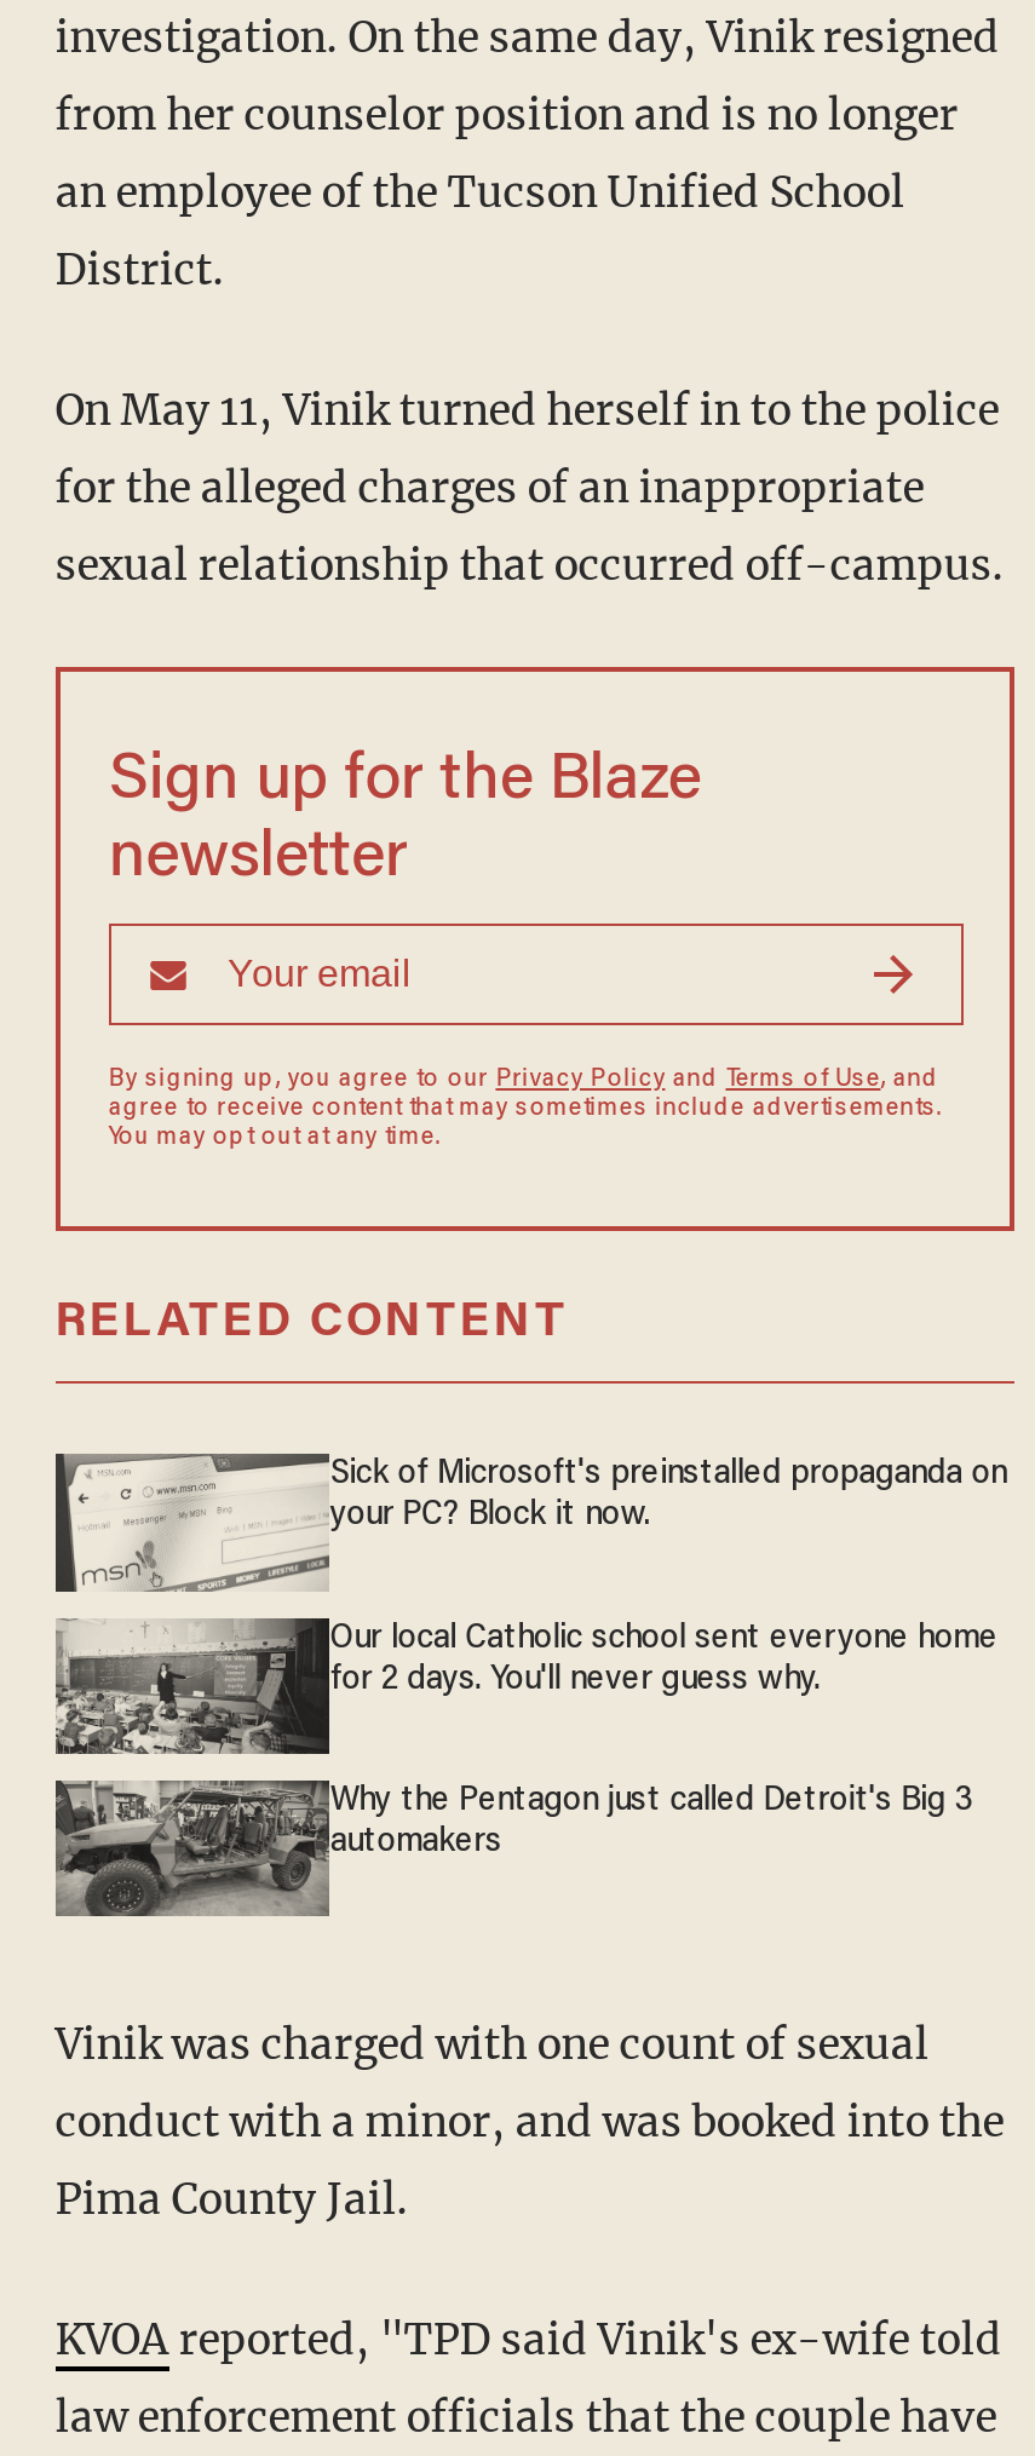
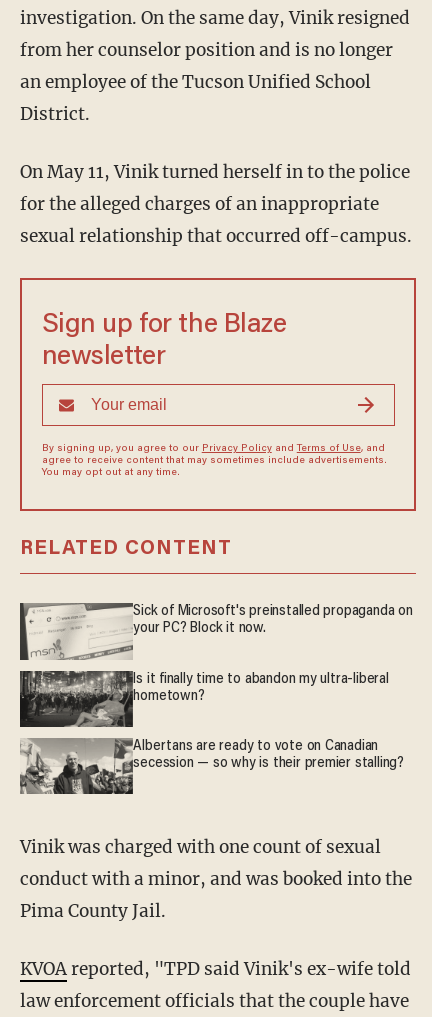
- [image]
- Our local Catholic school sent everyone home
- for 2 days. You'll never guess why.
+ [image]
+ Is it finally time to abandon my ultra-liberal
+ hometown?

- [image]
- Why the Pentagon just called Detroit's Big 3
- automakers
+ [image]
+ Albertans are ready to vote on Canadian
+ secession — so why is their premier stalling?
